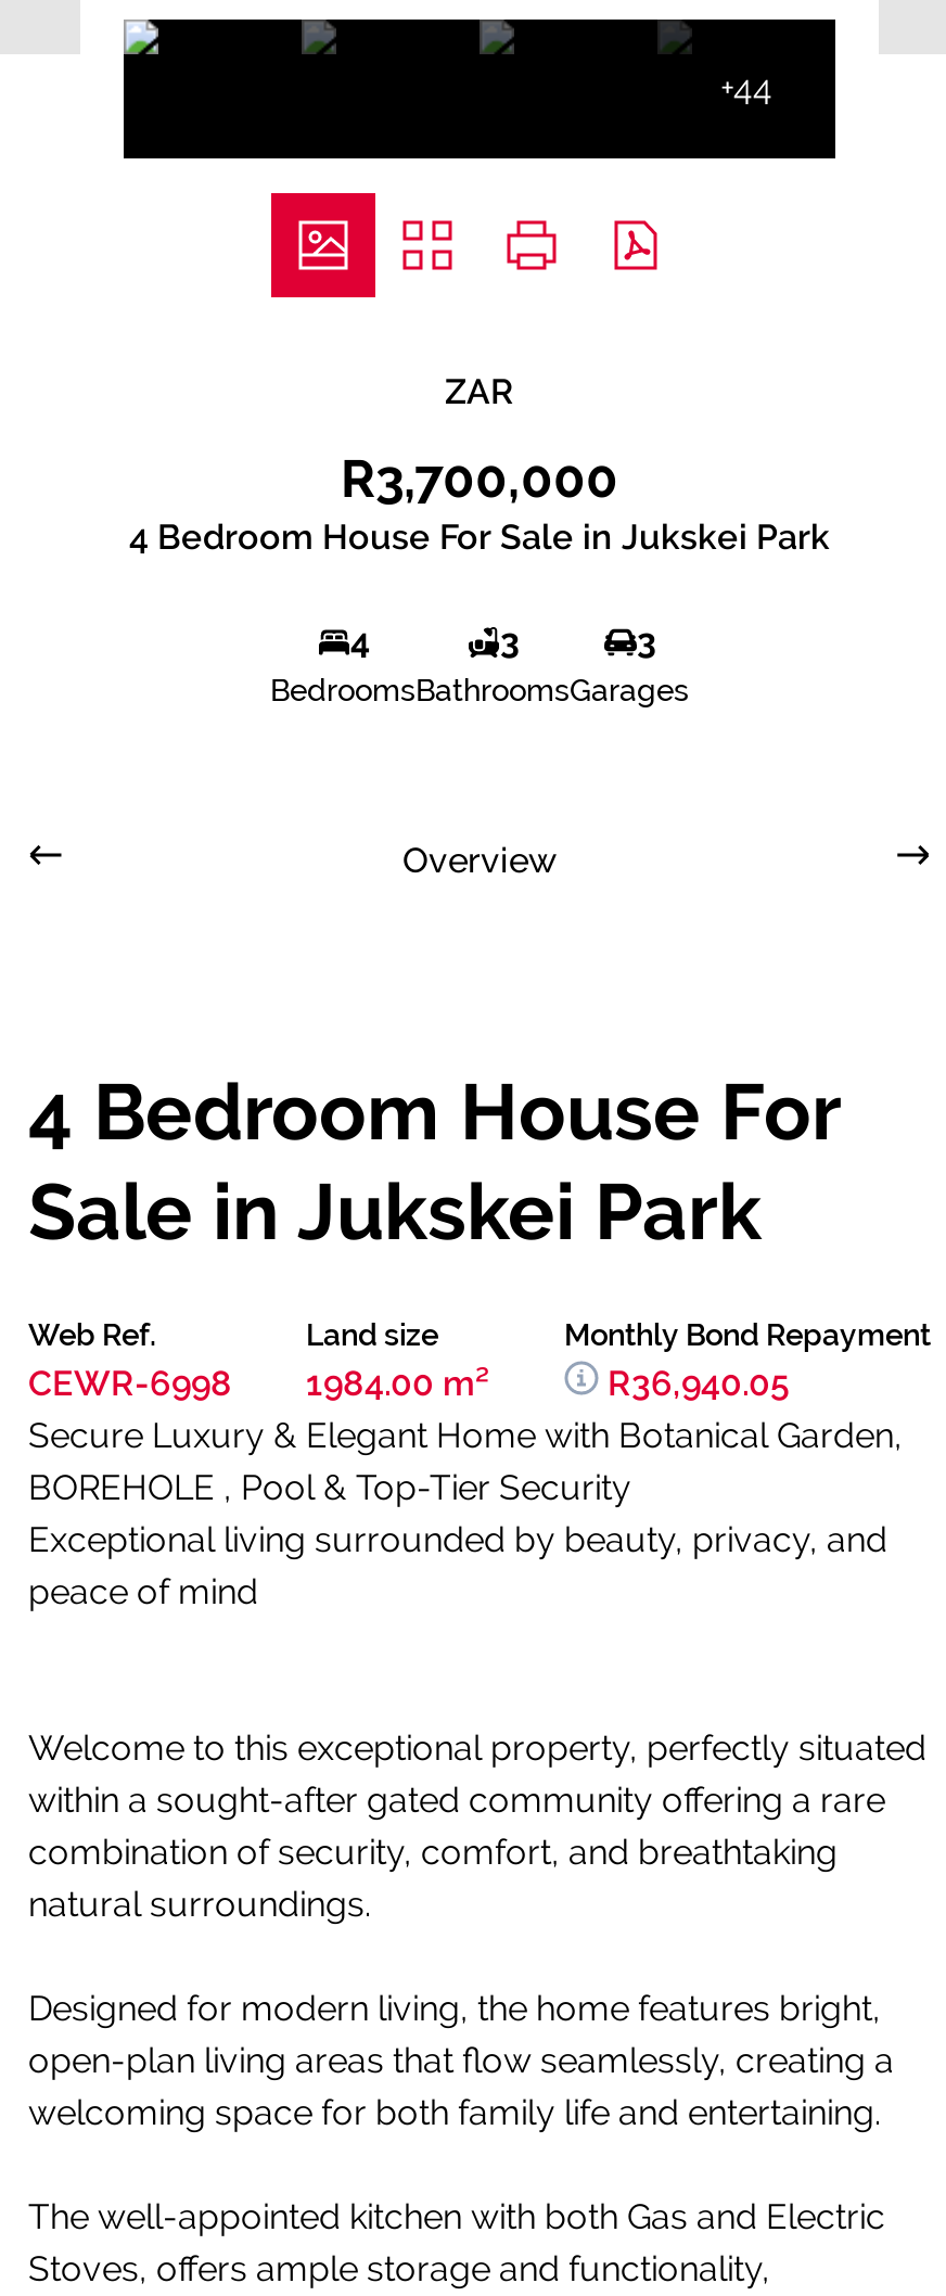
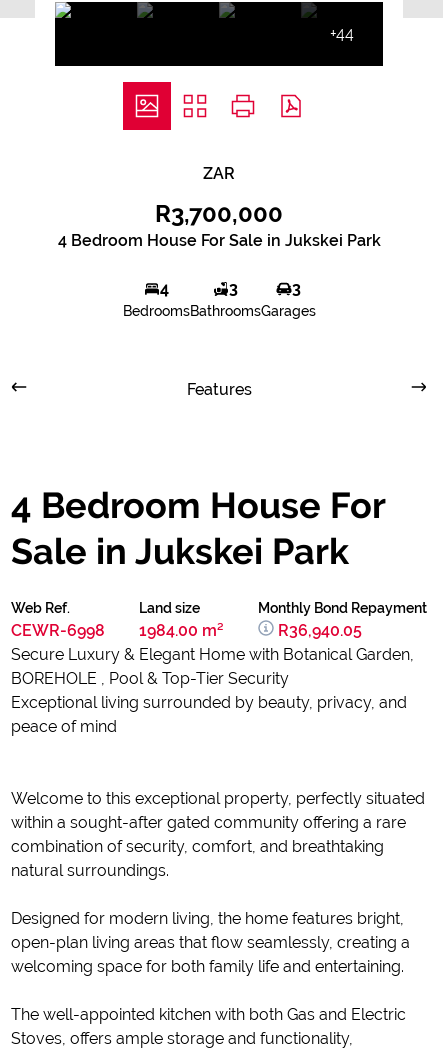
- Overview
+ Features
